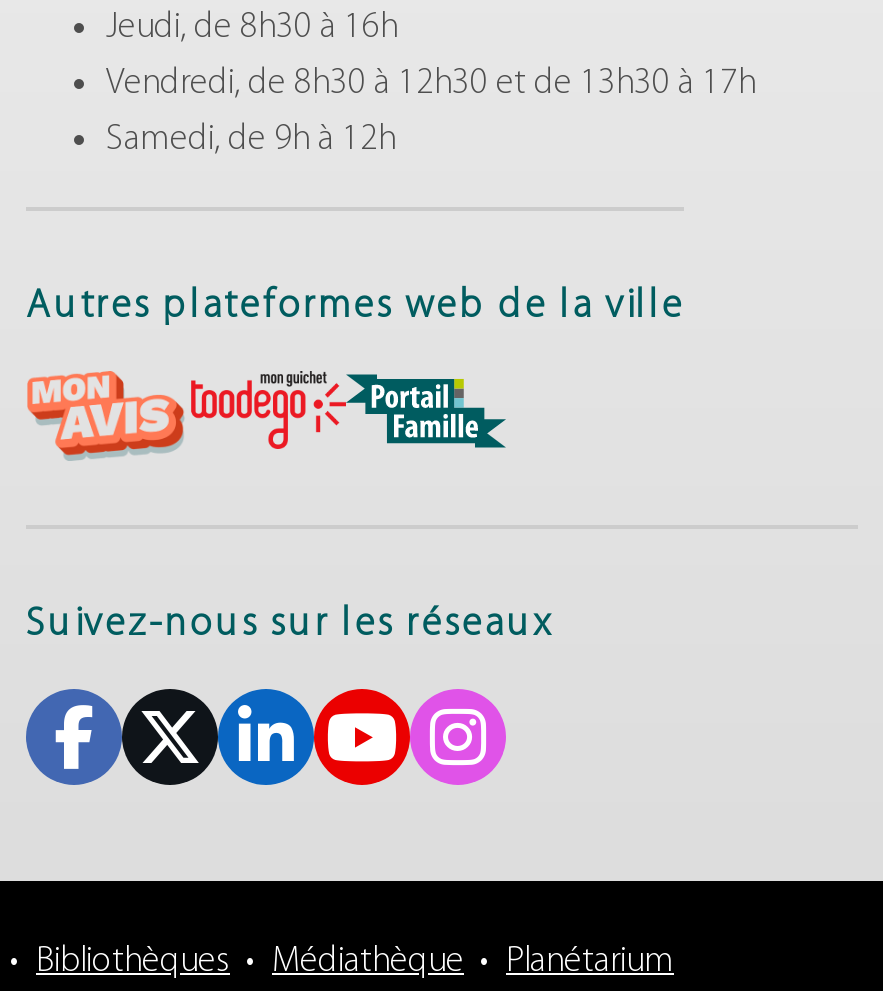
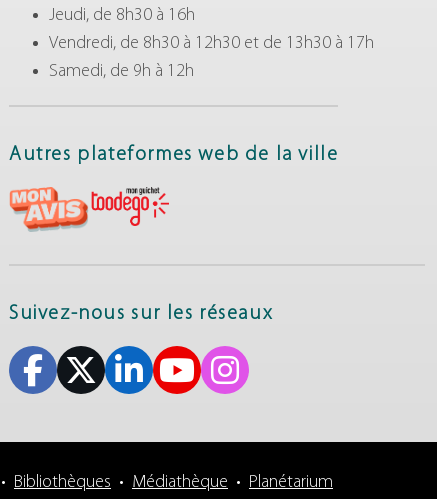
- [image]
